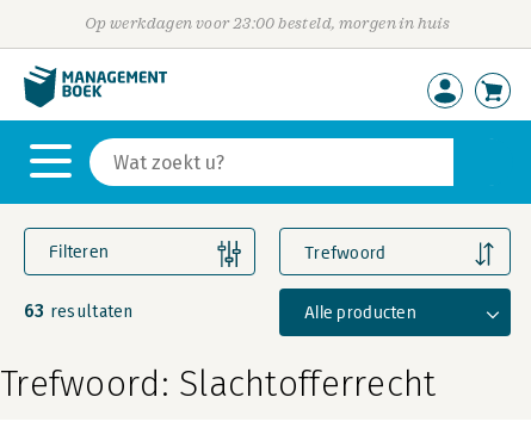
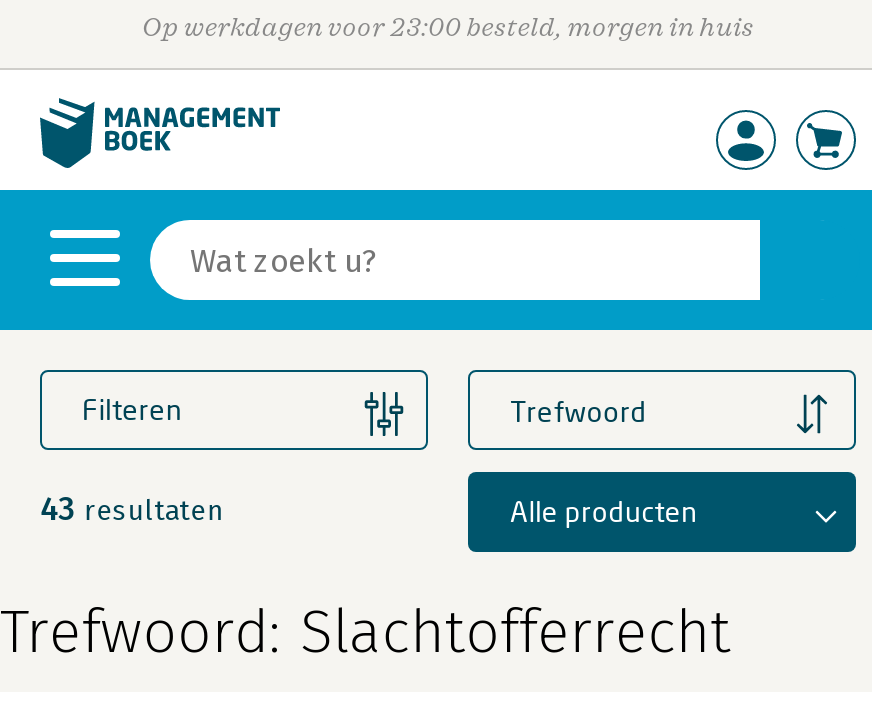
- 63 resultaten
+ 43 resultaten
